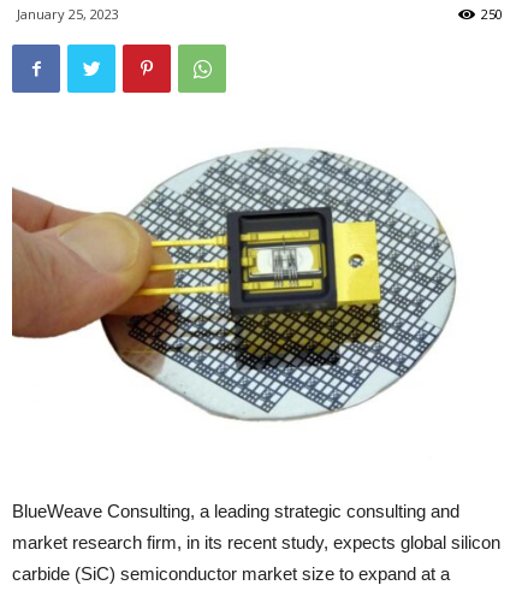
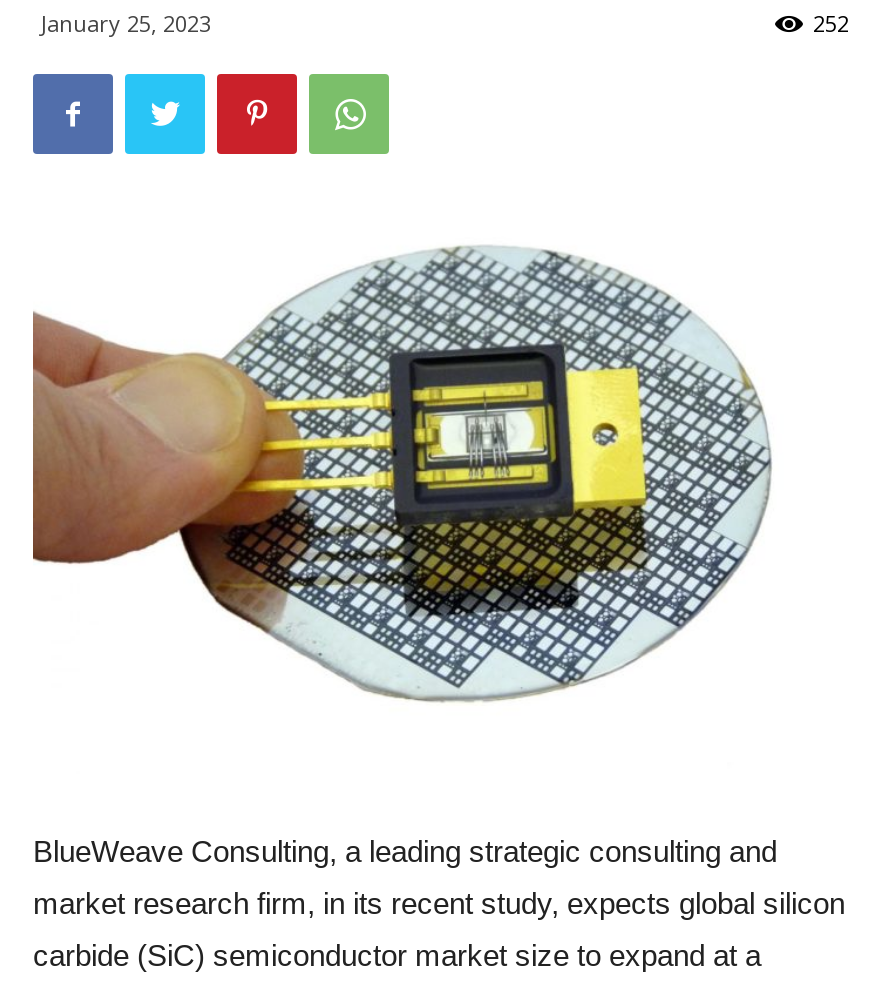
- 250
+ 252
